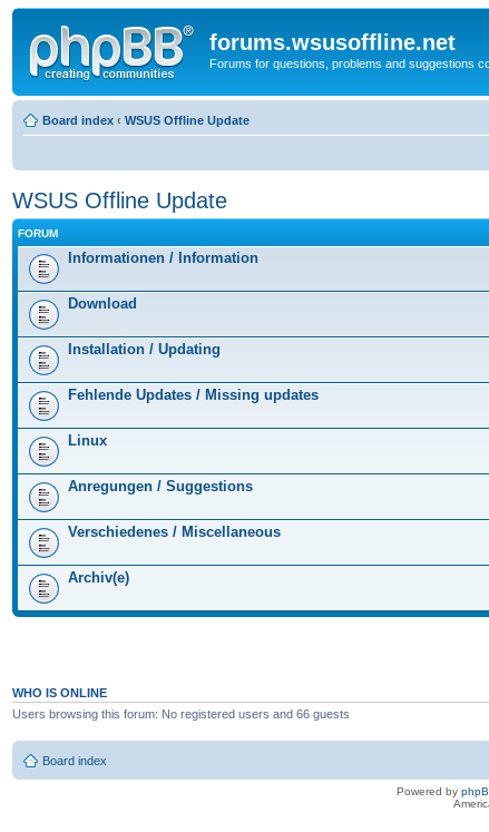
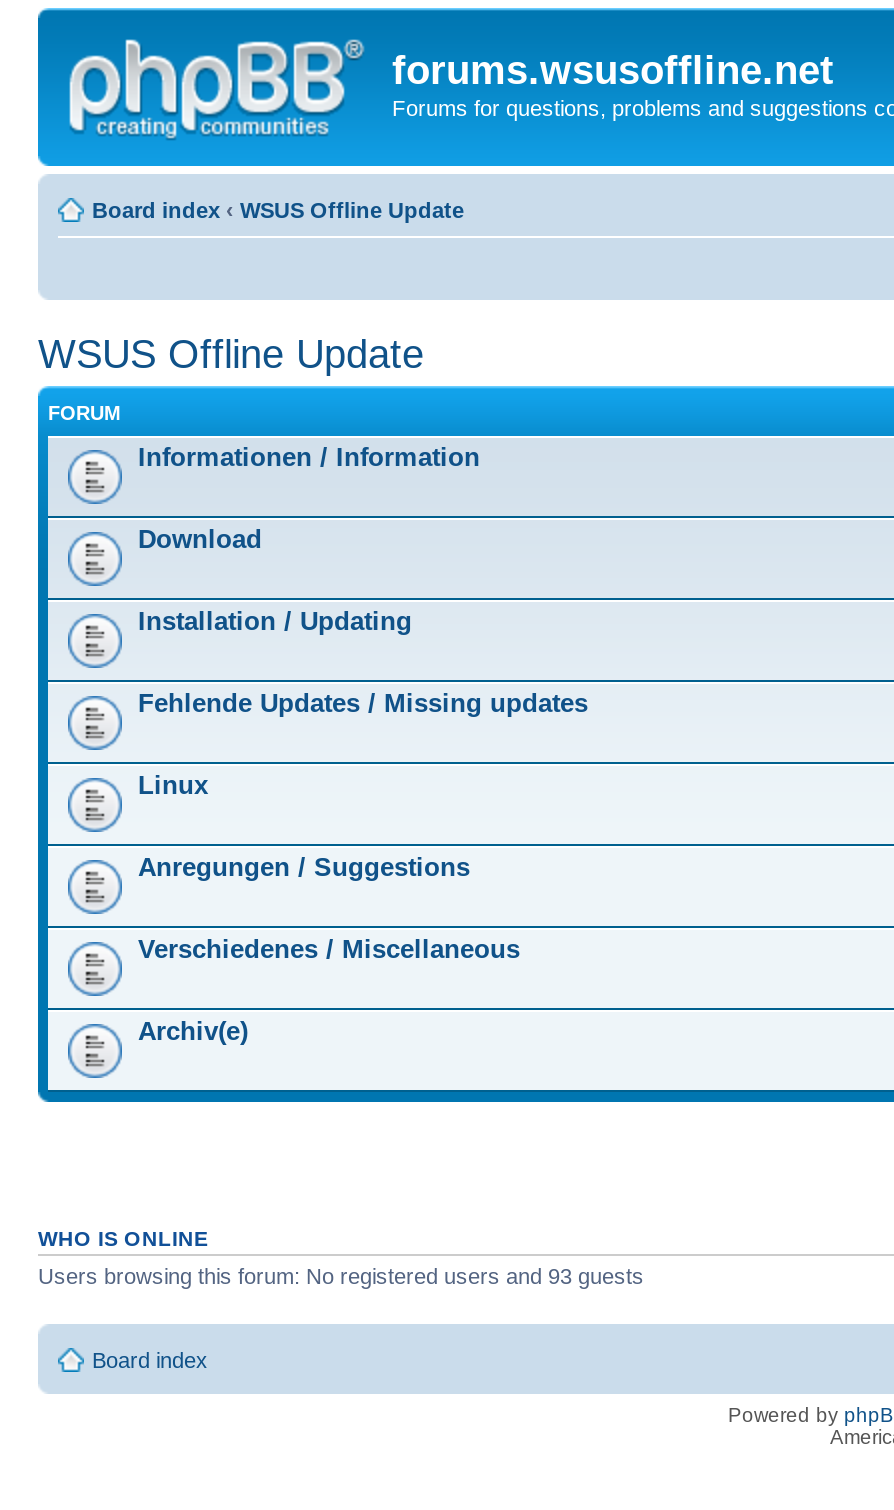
- Users browsing this forum: No registered users and 66 guests
+ Users browsing this forum: No registered users and 93 guests
